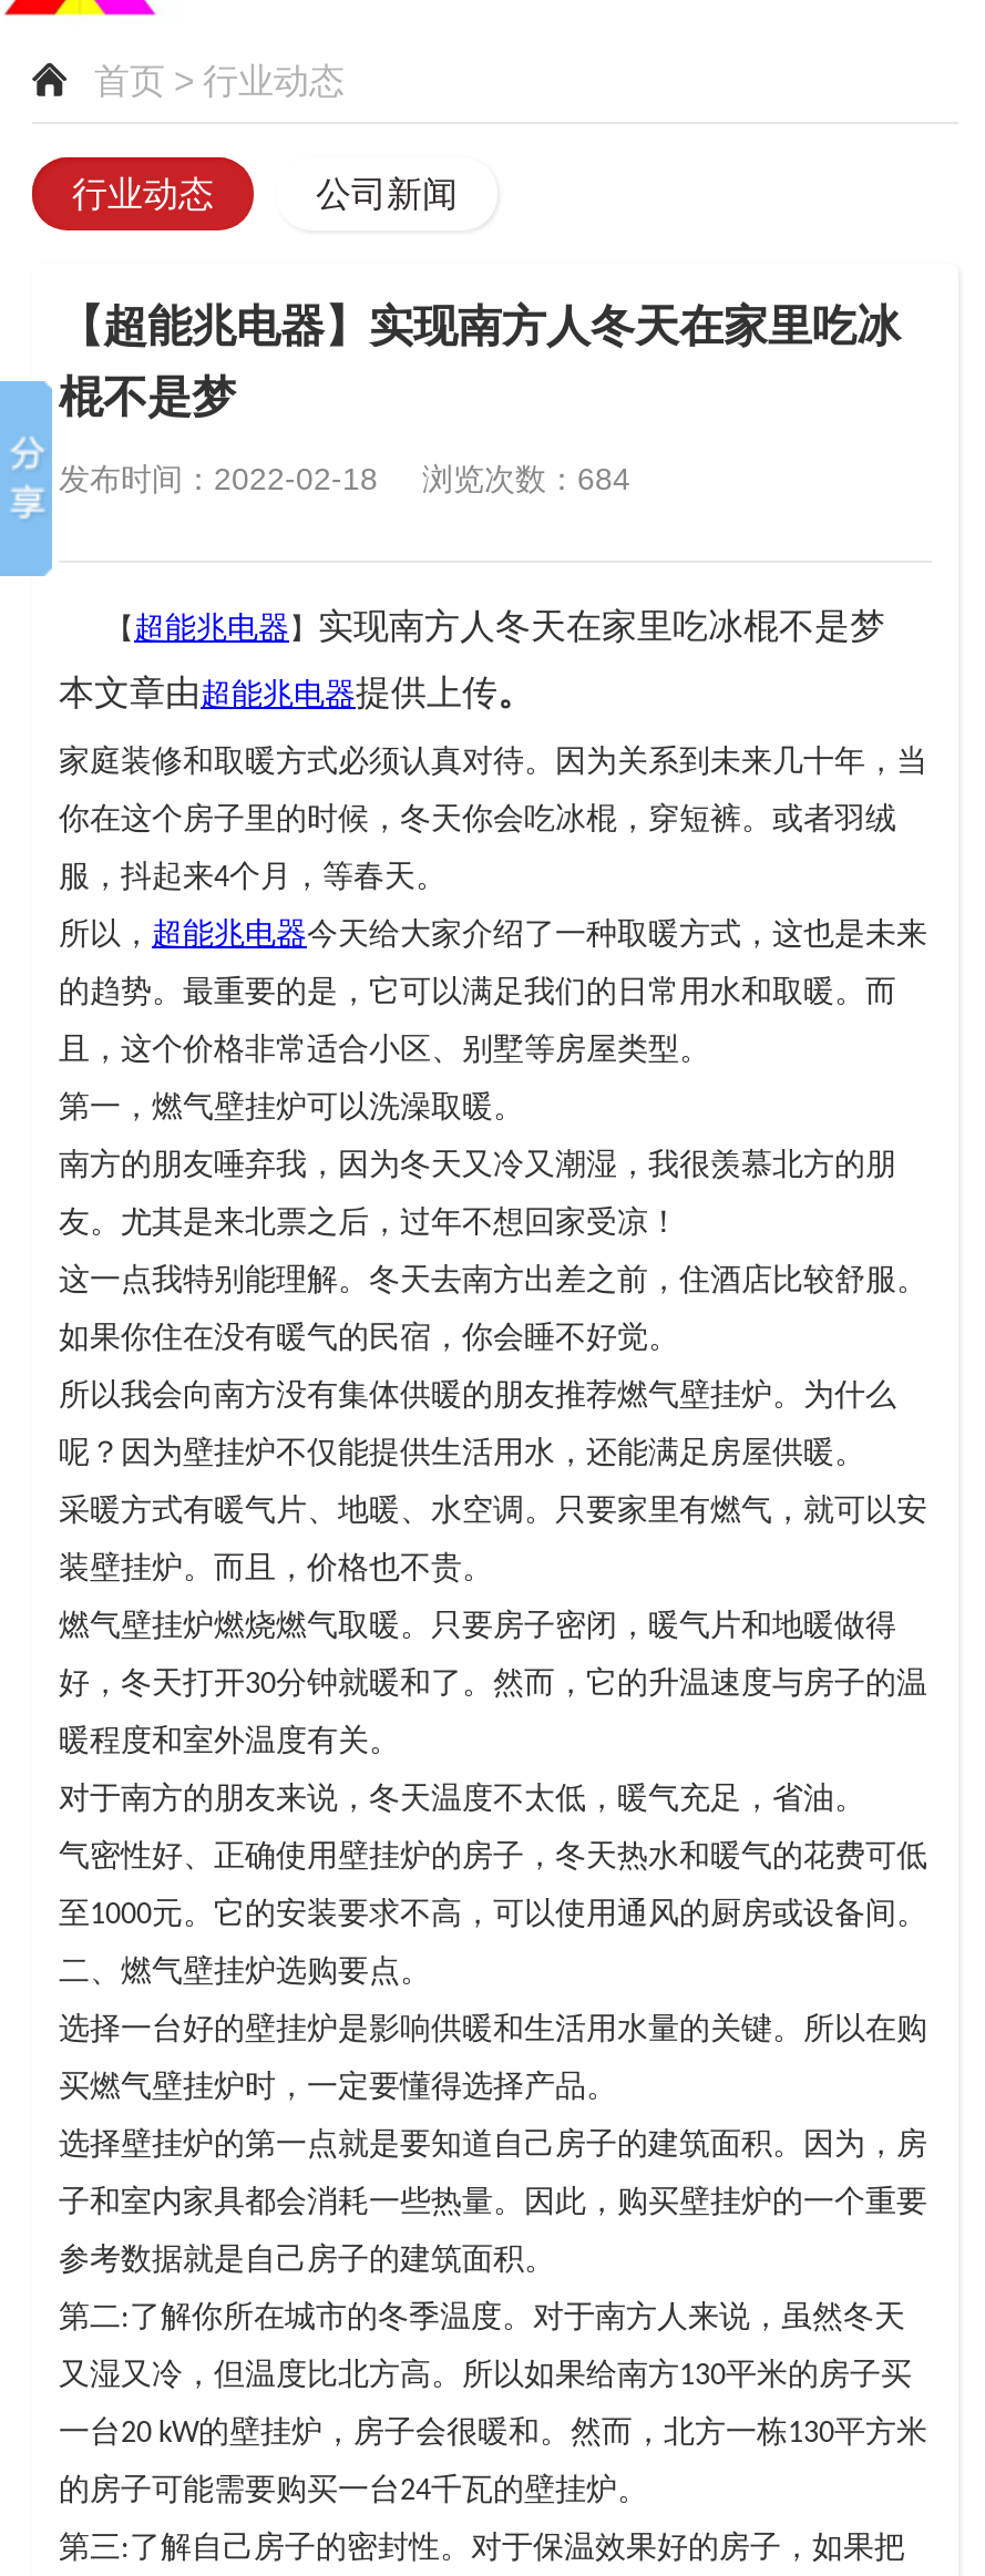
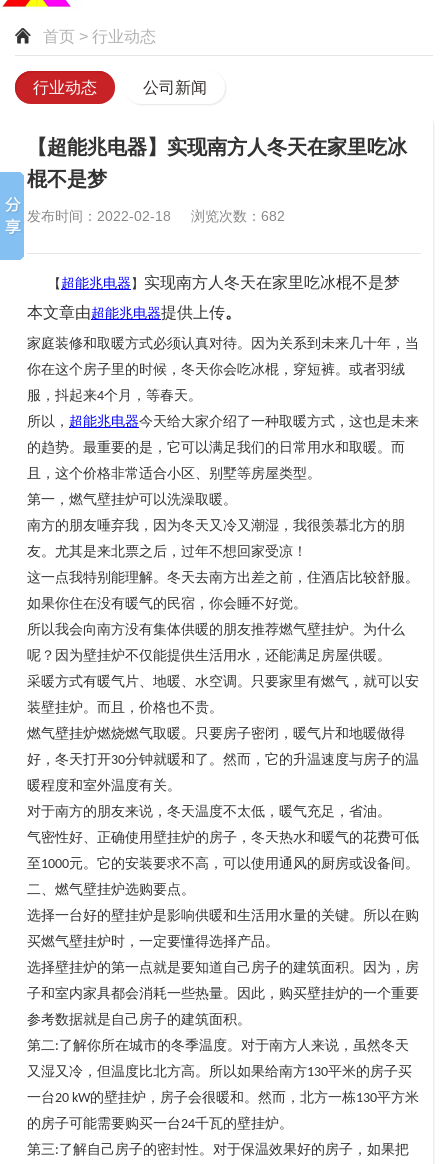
- 发布时间：2022-02-18 浏览次数：684
+ 发布时间：2022-02-18 浏览次数：682
